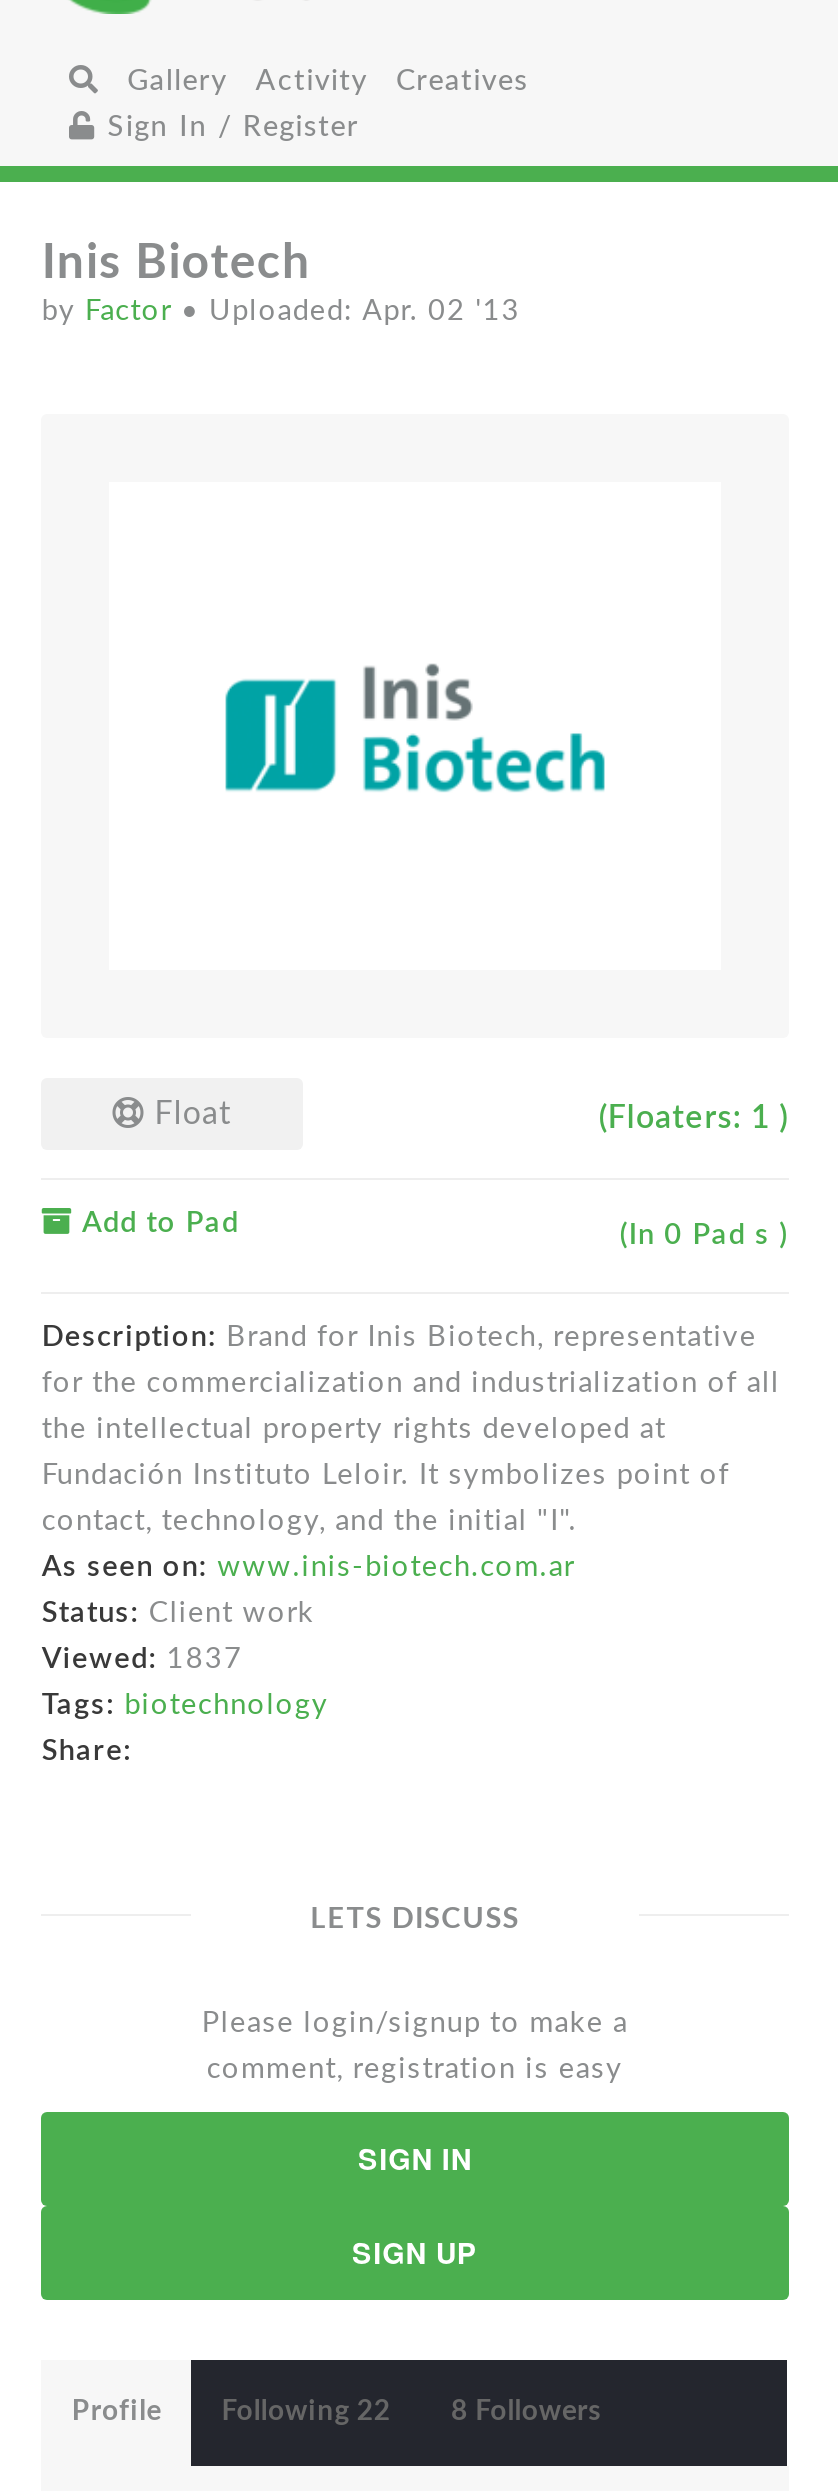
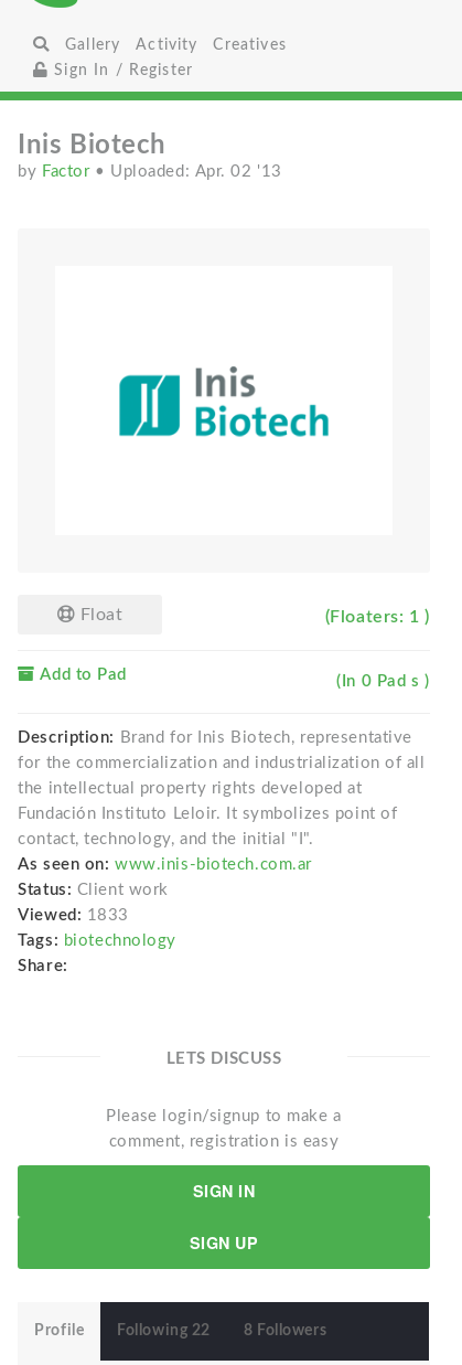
- Viewed: 1837
+ Viewed: 1833
